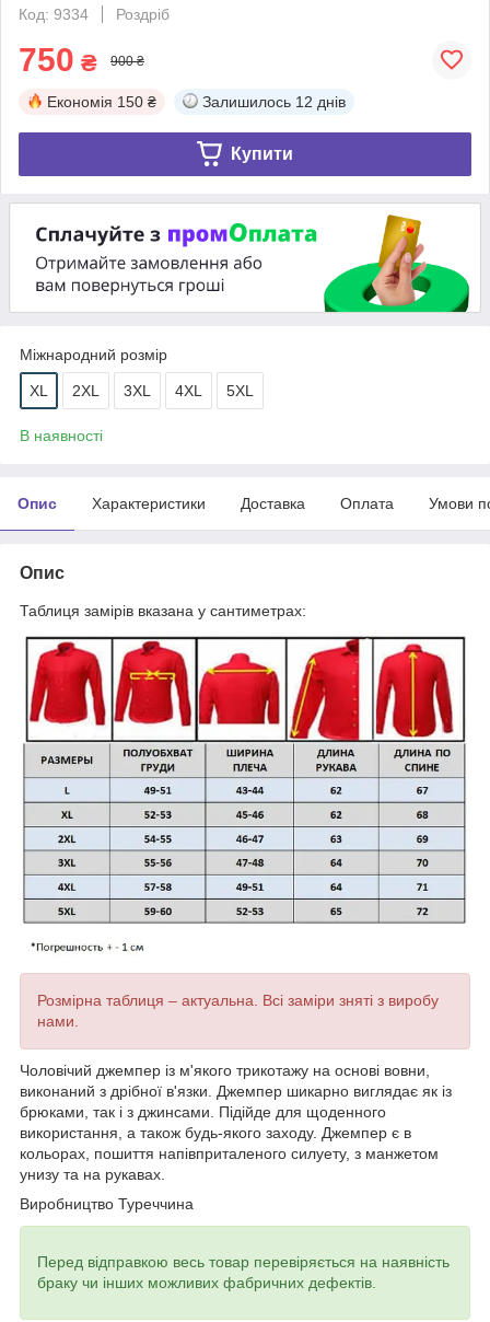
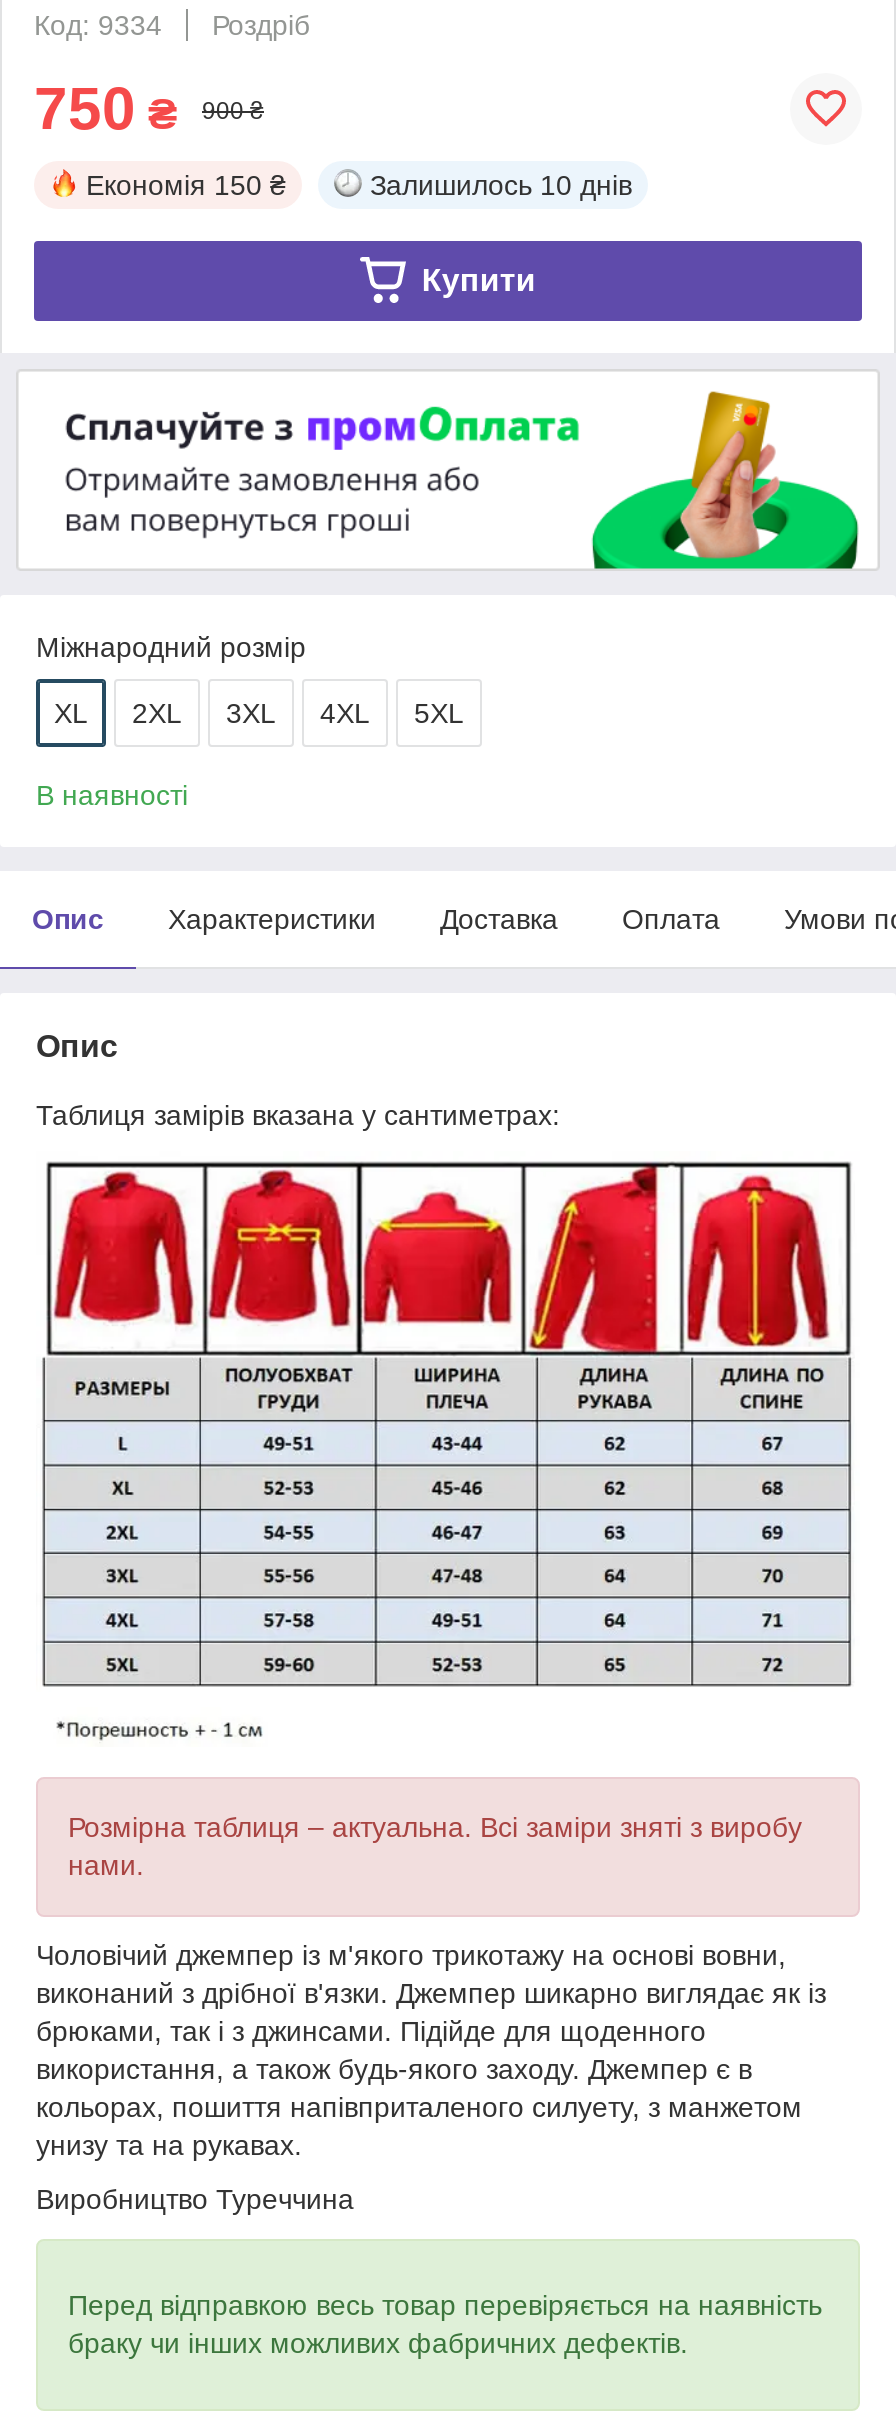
- Залишилось 12 днів
+ Залишилось 10 днів
